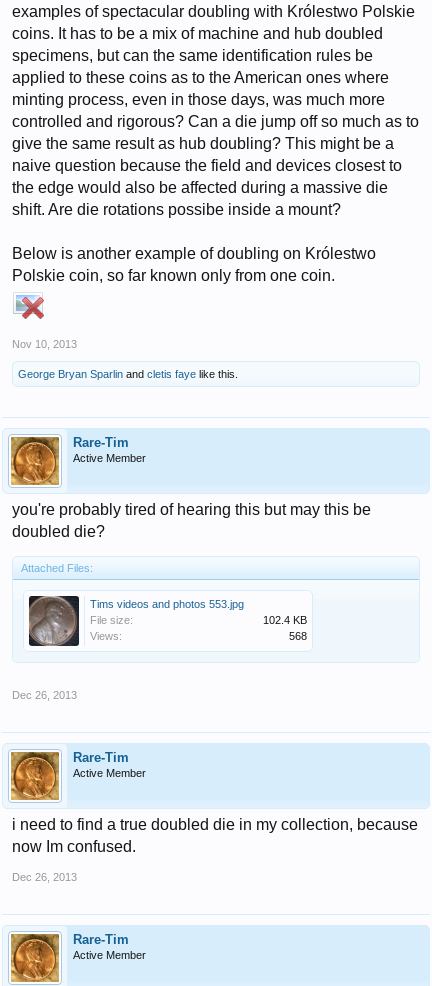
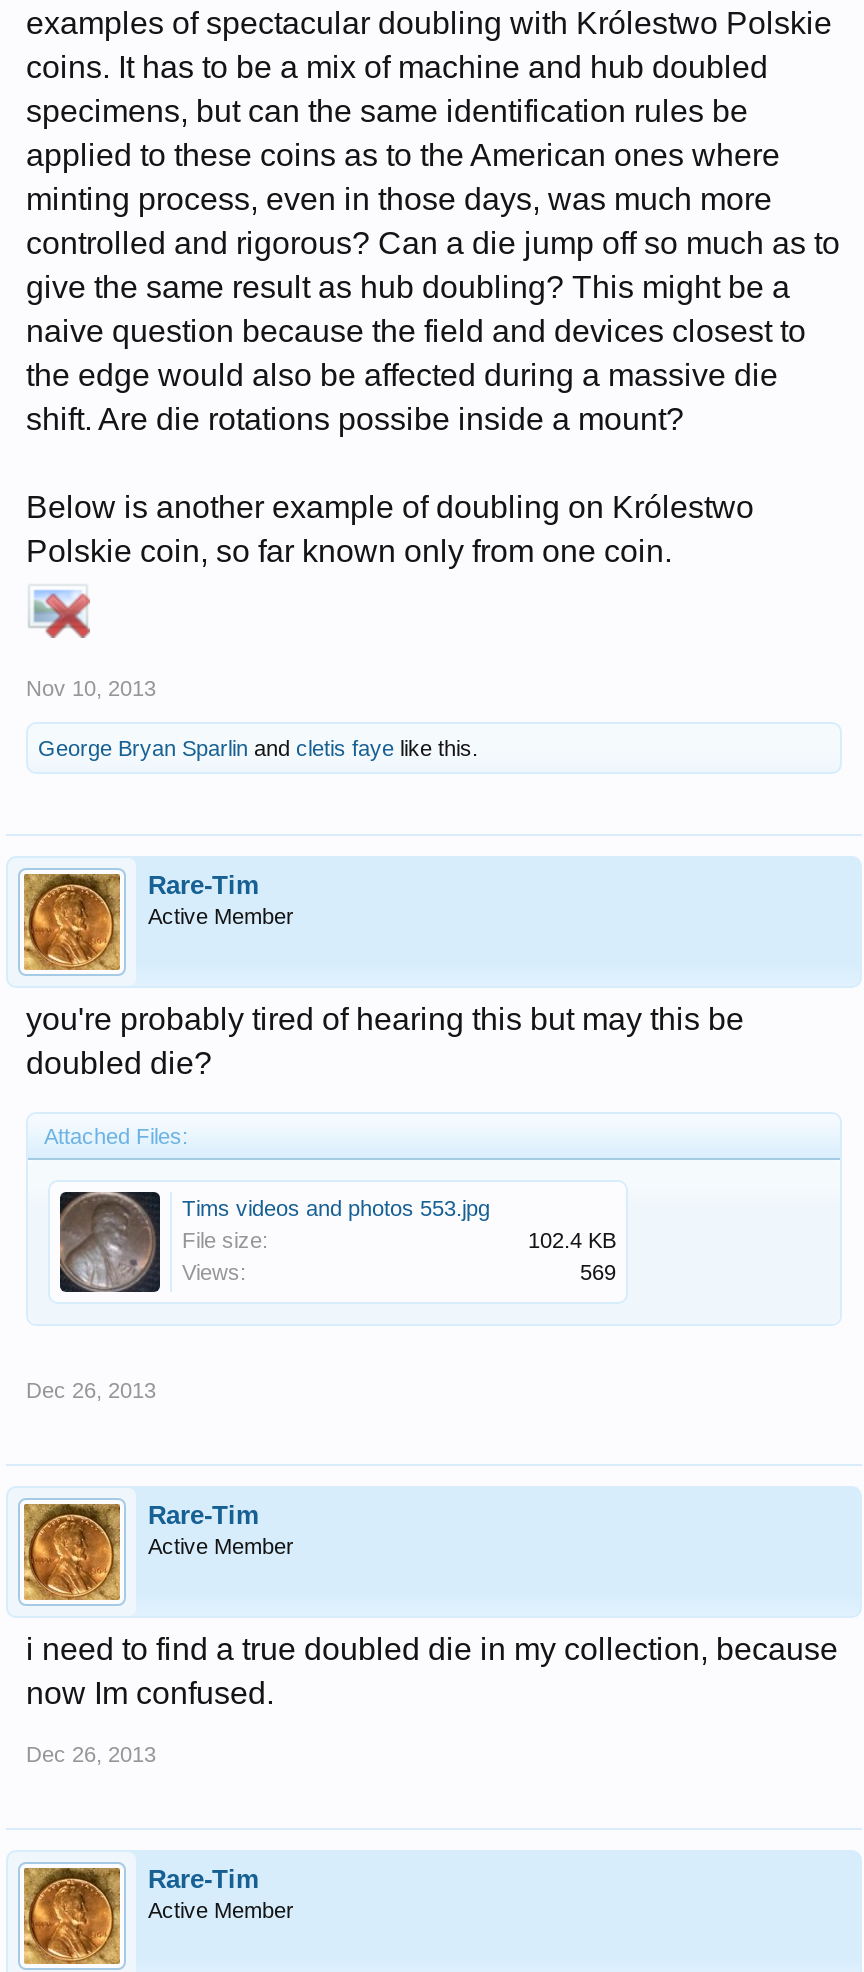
- 568
+ 569
